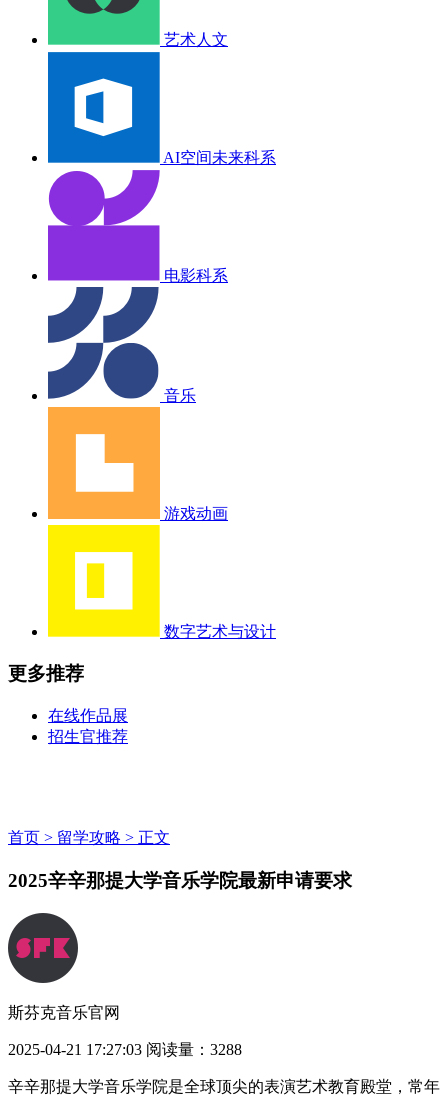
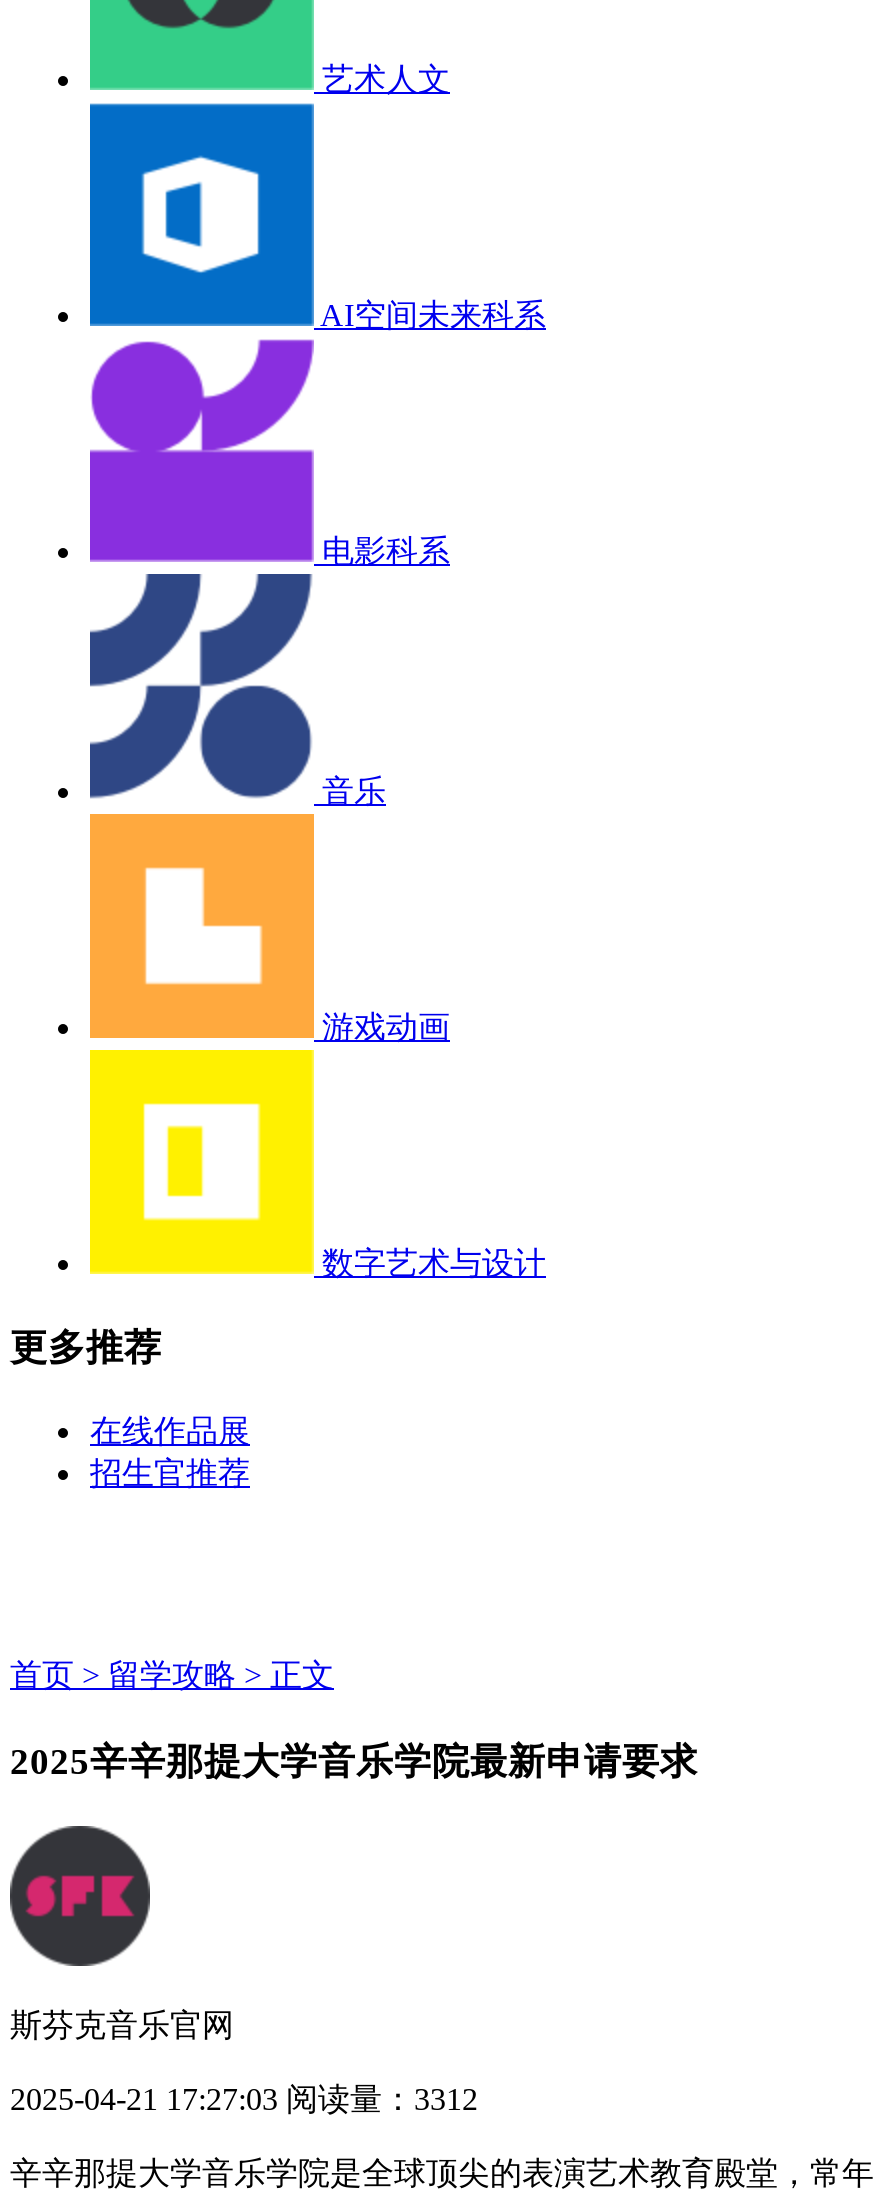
- 2025-04-21 17:27:03 阅读量：3288
+ 2025-04-21 17:27:03 阅读量：3312
